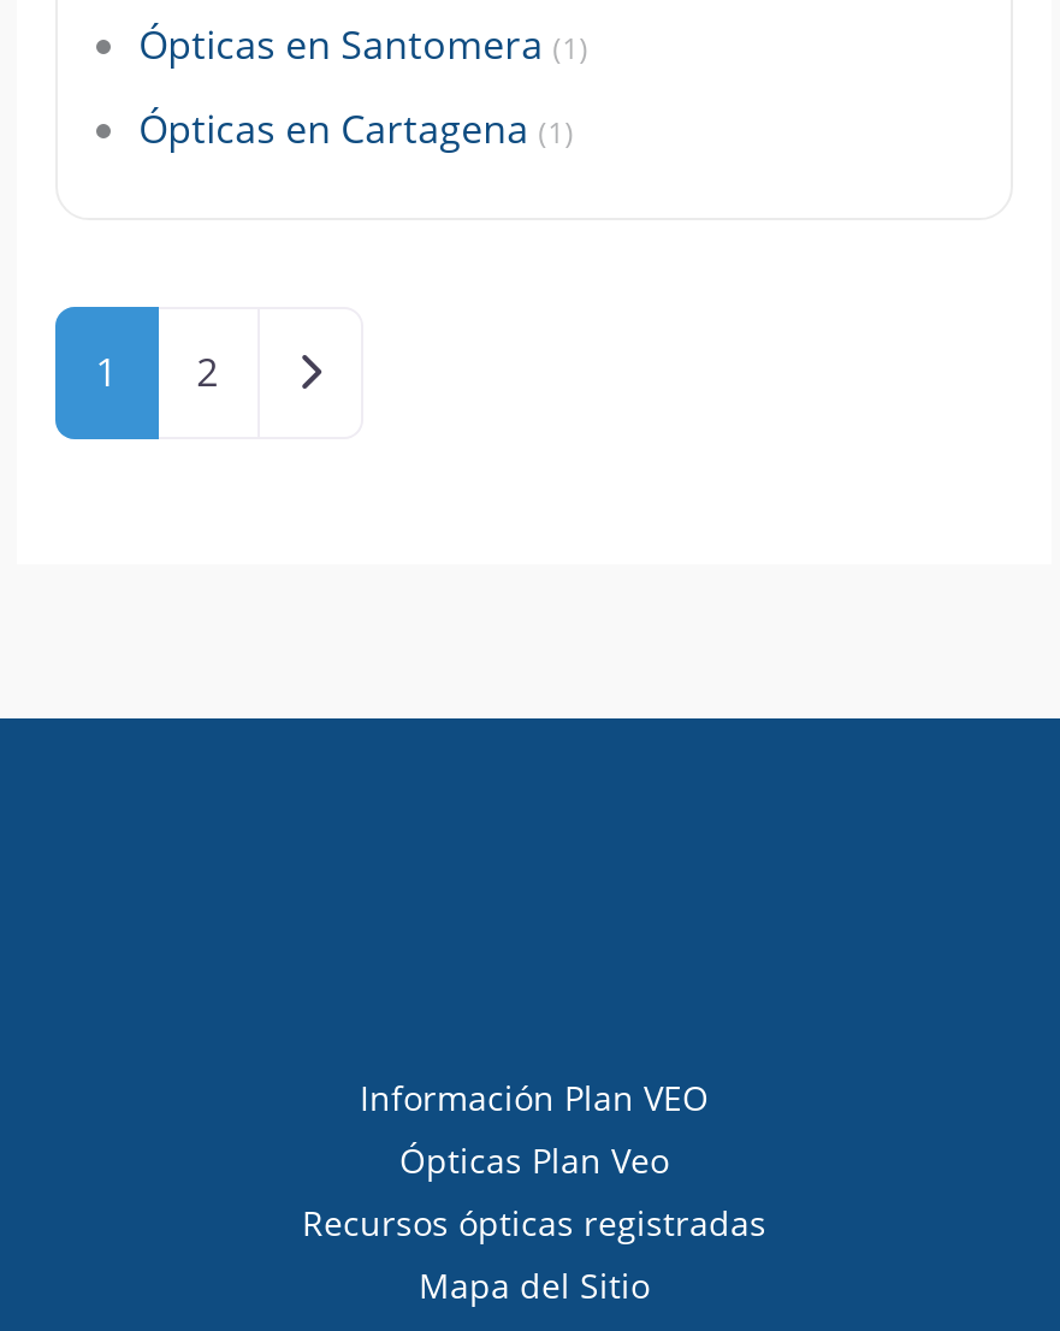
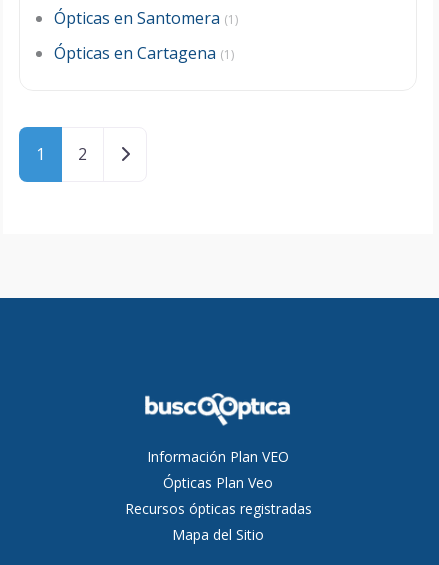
+ [image]
